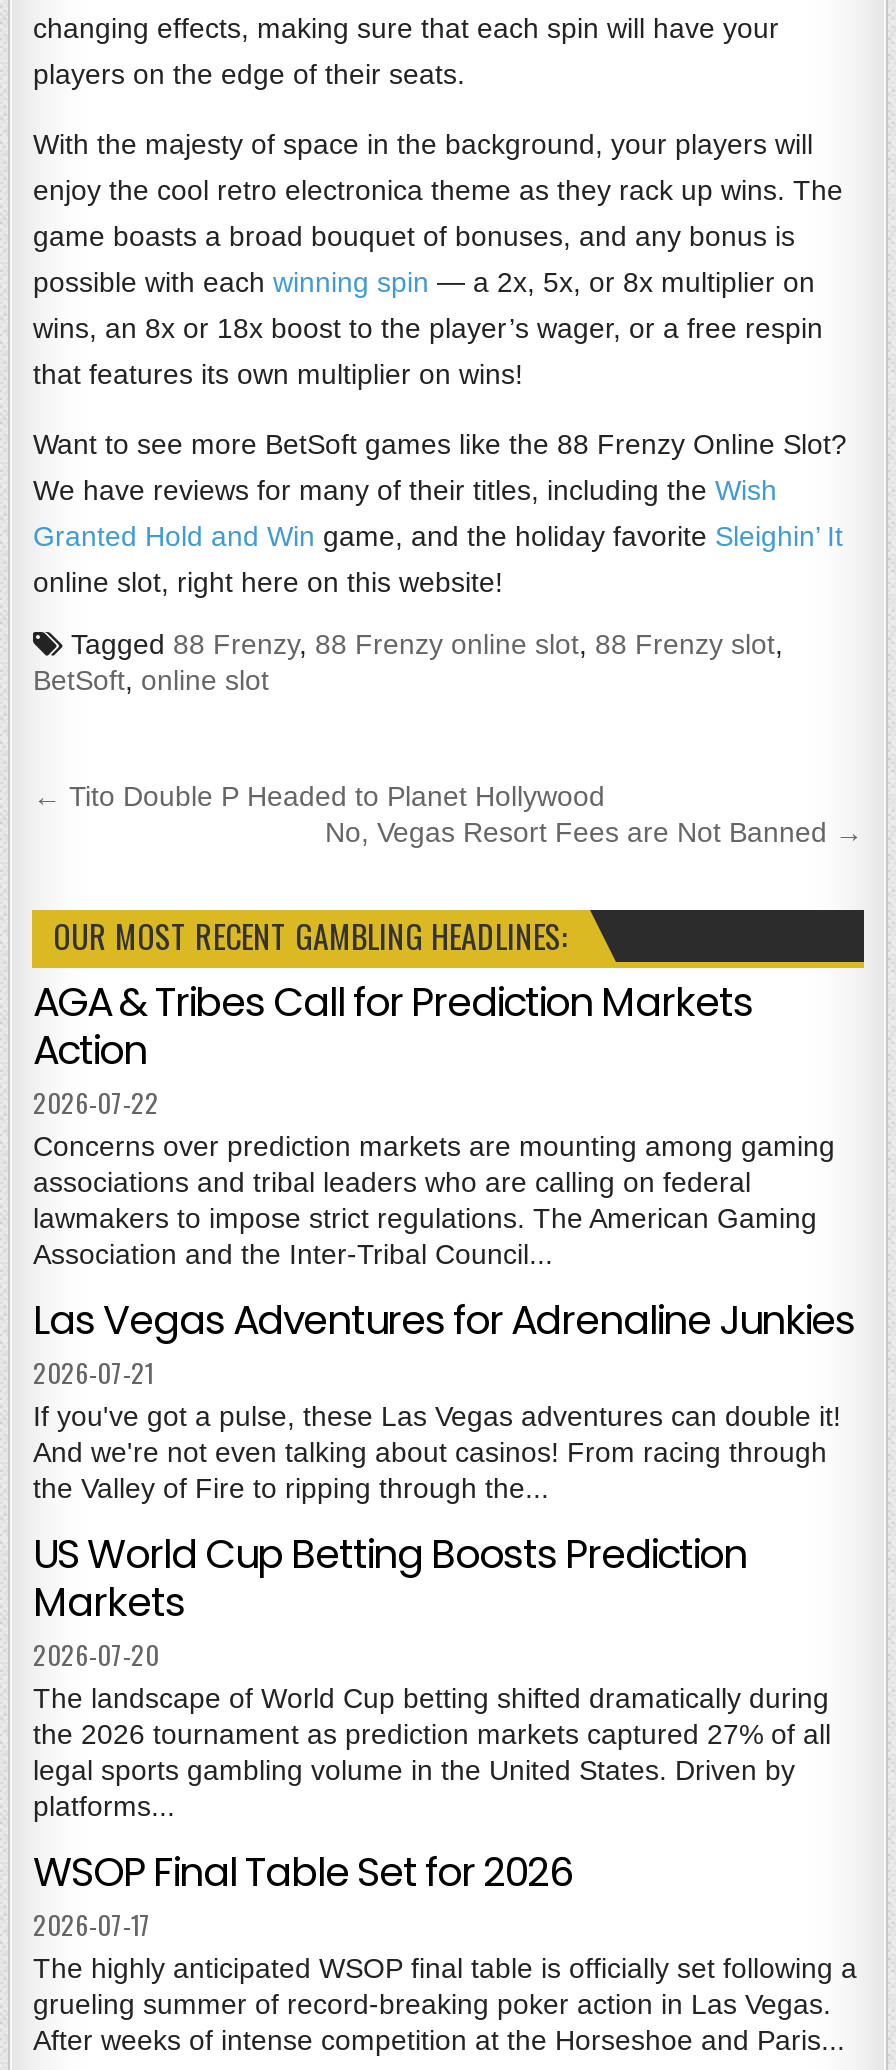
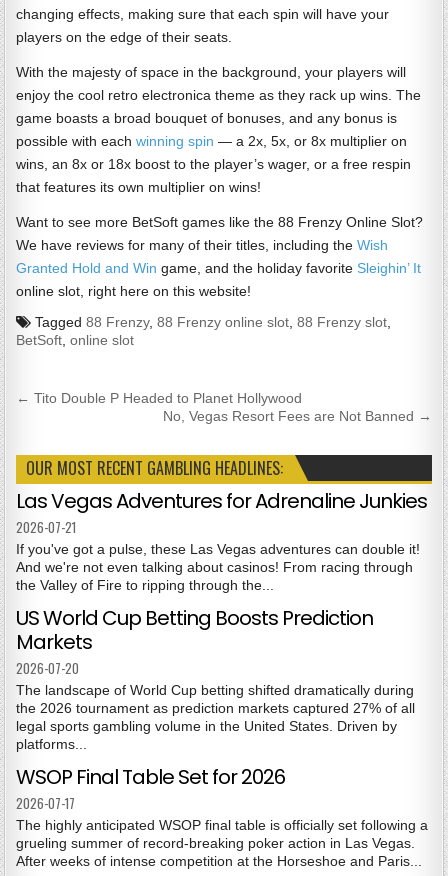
- AGA & Tribes Call for Prediction Markets
- Action
- 2026-07-22
- Concerns over prediction markets are mounting among gaming
- associations and tribal leaders who are calling on federal
- lawmakers to impose strict regulations. The American Gaming
- Association and the Inter-Tribal Council...
